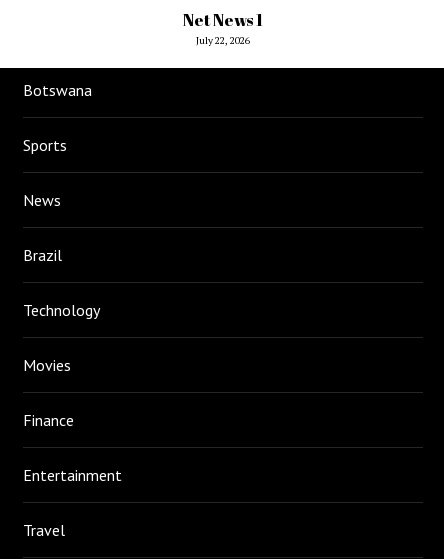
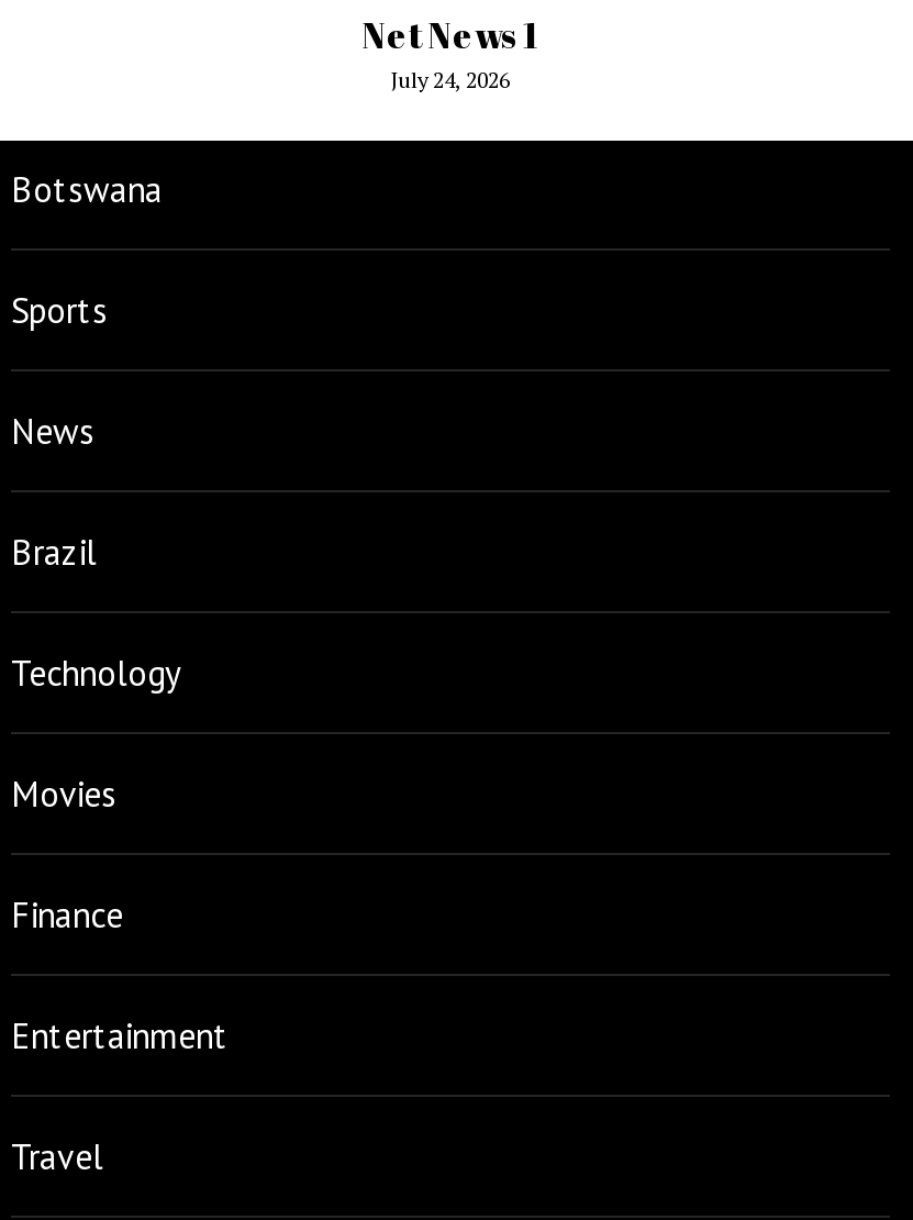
- July 22, 2026
+ July 24, 2026
